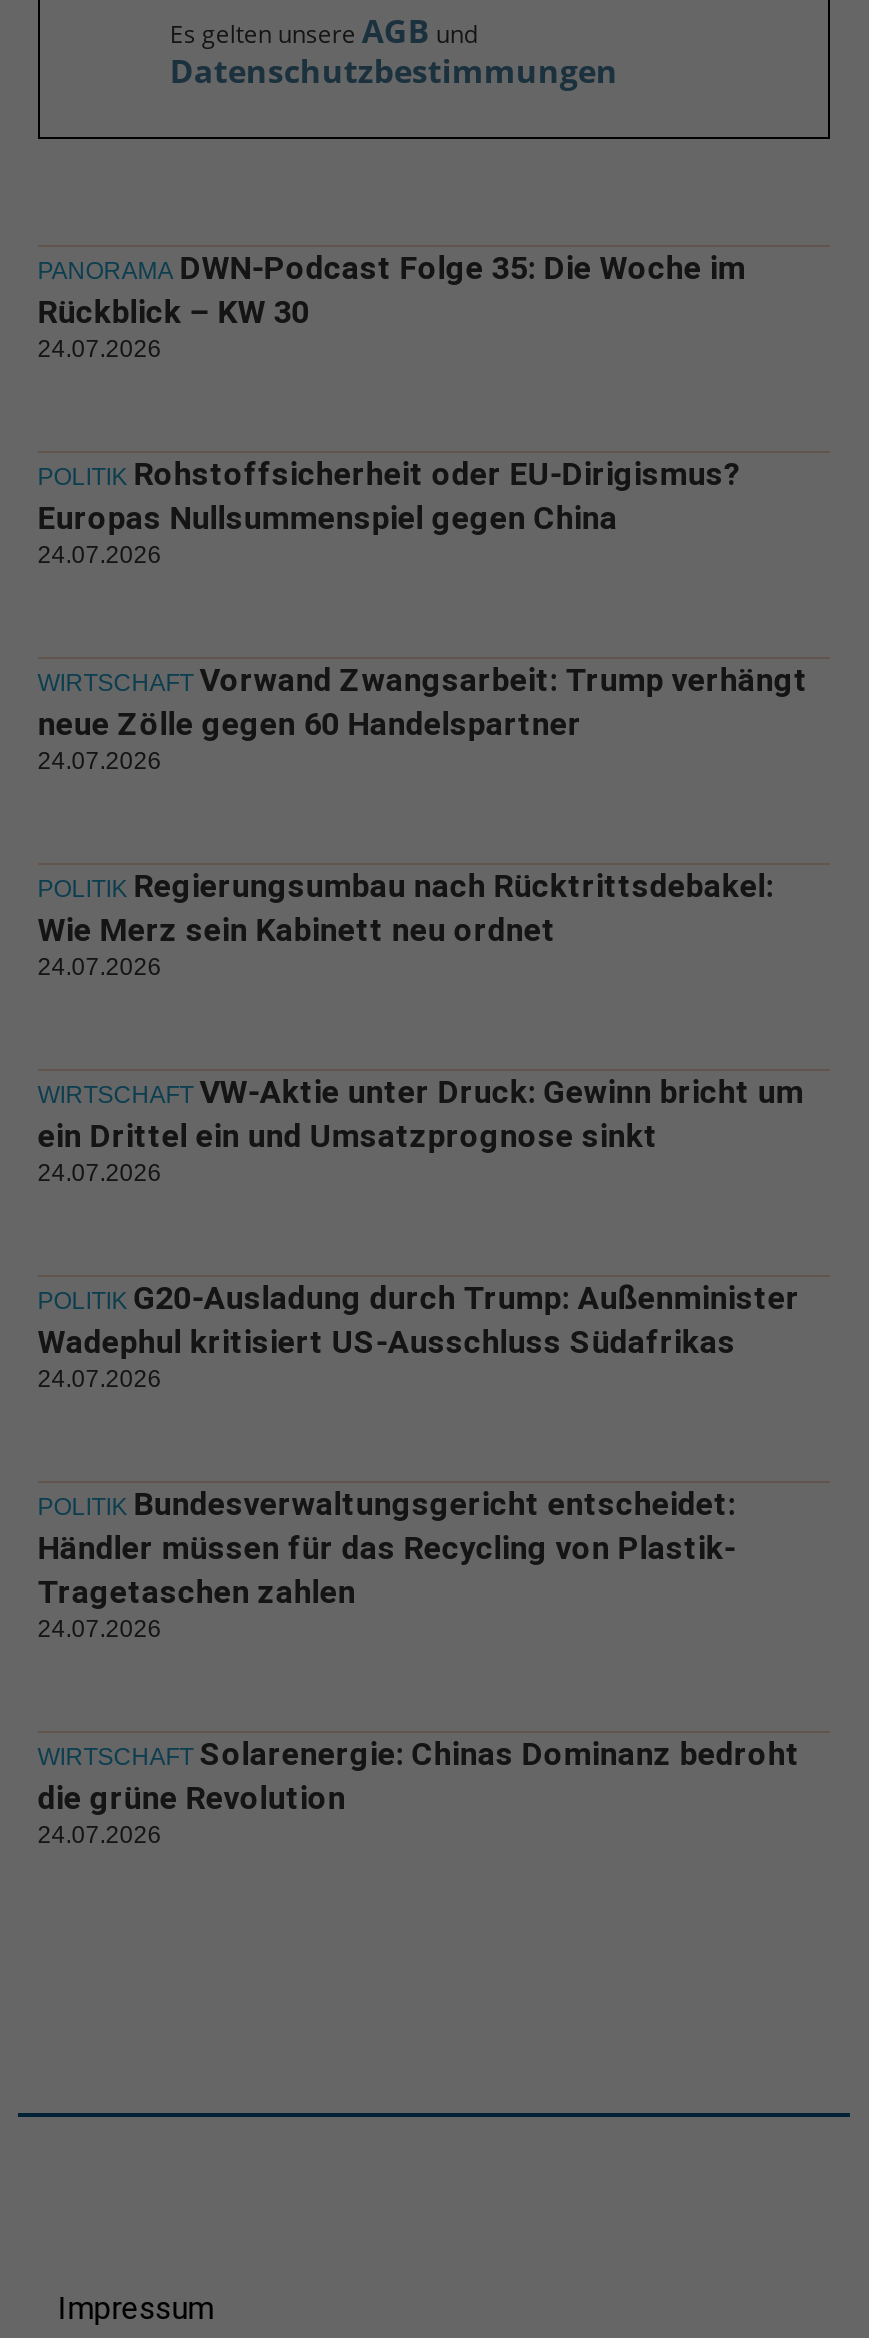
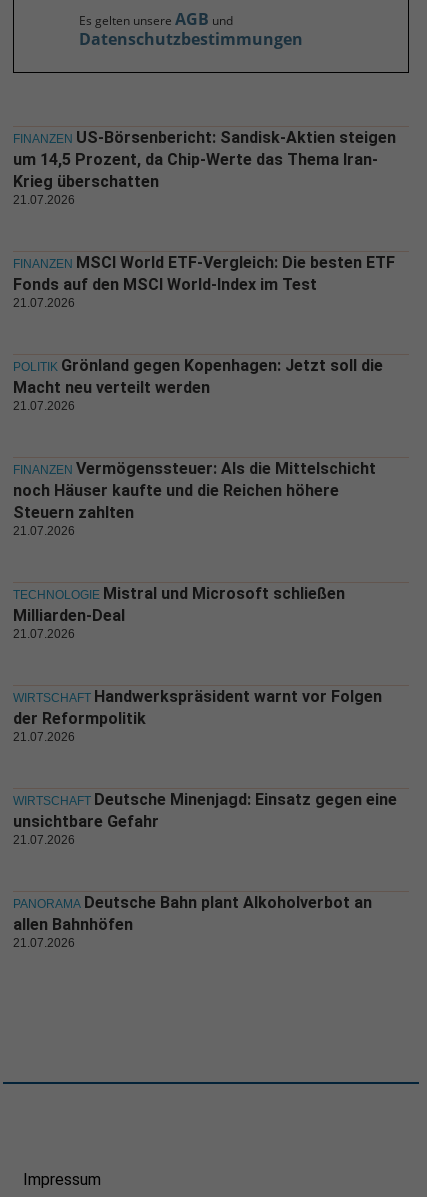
- PANORAMA DWN-Podcast Folge 35: Die Woche im
- Rückblick – KW 30
- 24.07.2026
+ FINANZEN US-Börsenbericht: Sandisk-Aktien steigen
+ um 14,5 Prozent, da Chip-Werte das Thema Iran-
+ Krieg überschatten
+ 21.07.2026

- POLITIK Rohstoffsicherheit oder EU-Dirigismus?
- Europas Nullsummenspiel gegen China
- 24.07.2026
+ FINANZEN MSCI World ETF-Vergleich: Die besten ETF
+ Fonds auf den MSCI World-Index im Test
+ 21.07.2026

- WIRTSCHAFT Vorwand Zwangsarbeit: Trump verhängt
- neue Zölle gegen 60 Handelspartner
- 24.07.2026
+ POLITIK Grönland gegen Kopenhagen: Jetzt soll die
+ Macht neu verteilt werden
+ 21.07.2026

- POLITIK Regierungsumbau nach Rücktrittsdebakel:
- Wie Merz sein Kabinett neu ordnet
- 24.07.2026
+ FINANZEN Vermögenssteuer: Als die Mittelschicht
+ noch Häuser kaufte und die Reichen höhere
+ Steuern zahlten
+ 21.07.2026

- WIRTSCHAFT VW-Aktie unter Druck: Gewinn bricht um
- ein Drittel ein und Umsatzprognose sinkt
- 24.07.2026
+ TECHNOLOGIE Mistral und Microsoft schließen
+ Milliarden-Deal
+ 21.07.2026

- POLITIK G20-Ausladung durch Trump: Außenminister
- Wadephul kritisiert US-Ausschluss Südafrikas
- 24.07.2026
+ WIRTSCHAFT Handwerkspräsident warnt vor Folgen
+ der Reformpolitik
+ 21.07.2026

- POLITIK Bundesverwaltungsgericht entscheidet:
- Händler müssen für das Recycling von Plastik-
- Tragetaschen zahlen
- 24.07.2026
+ WIRTSCHAFT Deutsche Minenjagd: Einsatz gegen eine
+ unsichtbare Gefahr
+ 21.07.2026

- WIRTSCHAFT Solarenergie: Chinas Dominanz bedroht
- die grüne Revolution
- 24.07.2026
+ PANORAMA Deutsche Bahn plant Alkoholverbot an
+ allen Bahnhöfen
+ 21.07.2026
